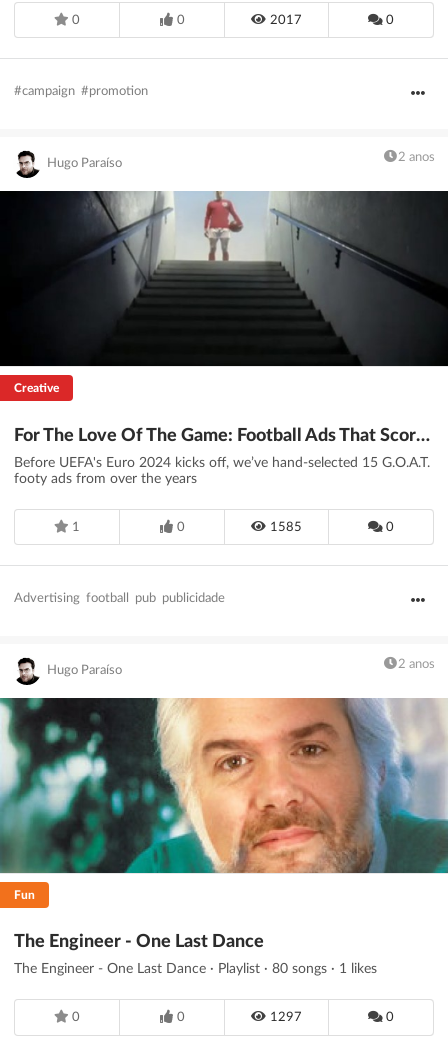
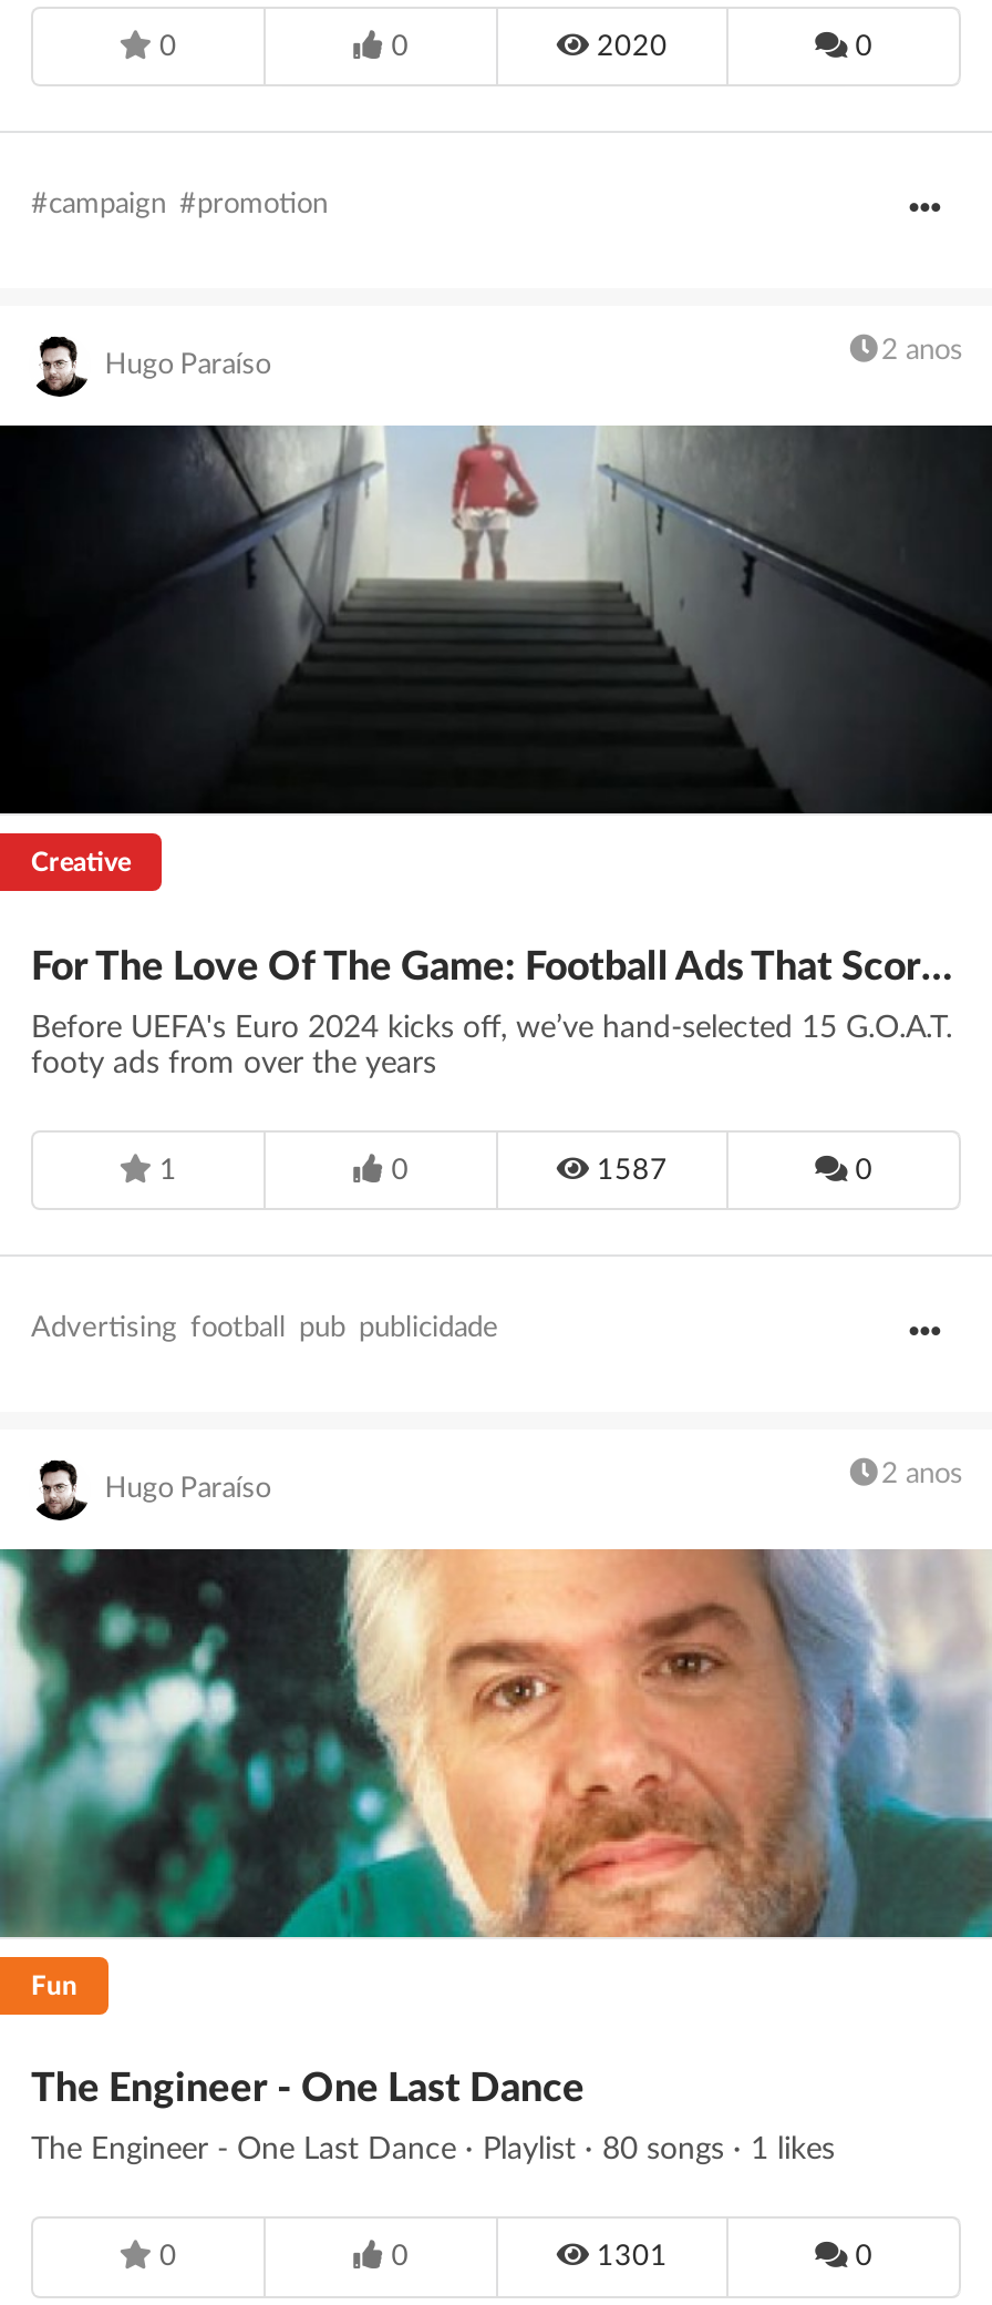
- 2017
+ 2020

- 1585
+ 1587

- 1297
+ 1301
